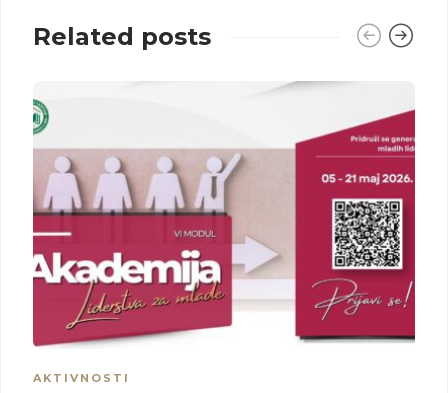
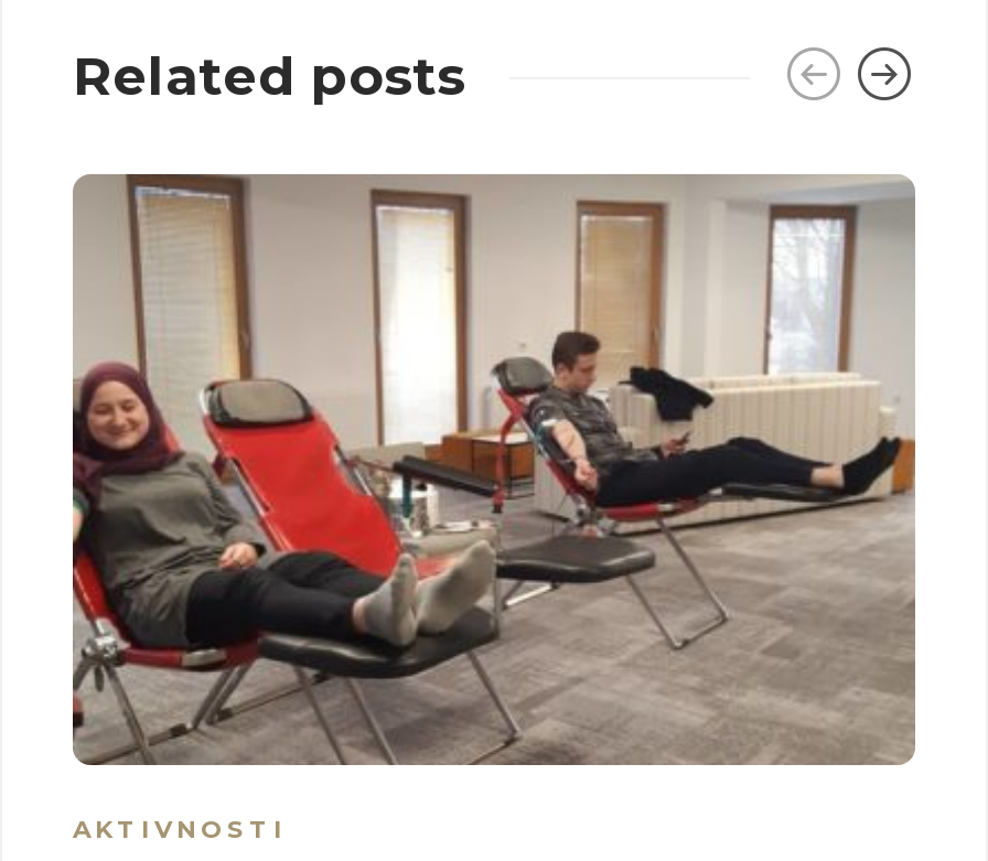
- [image]
+ [image]
